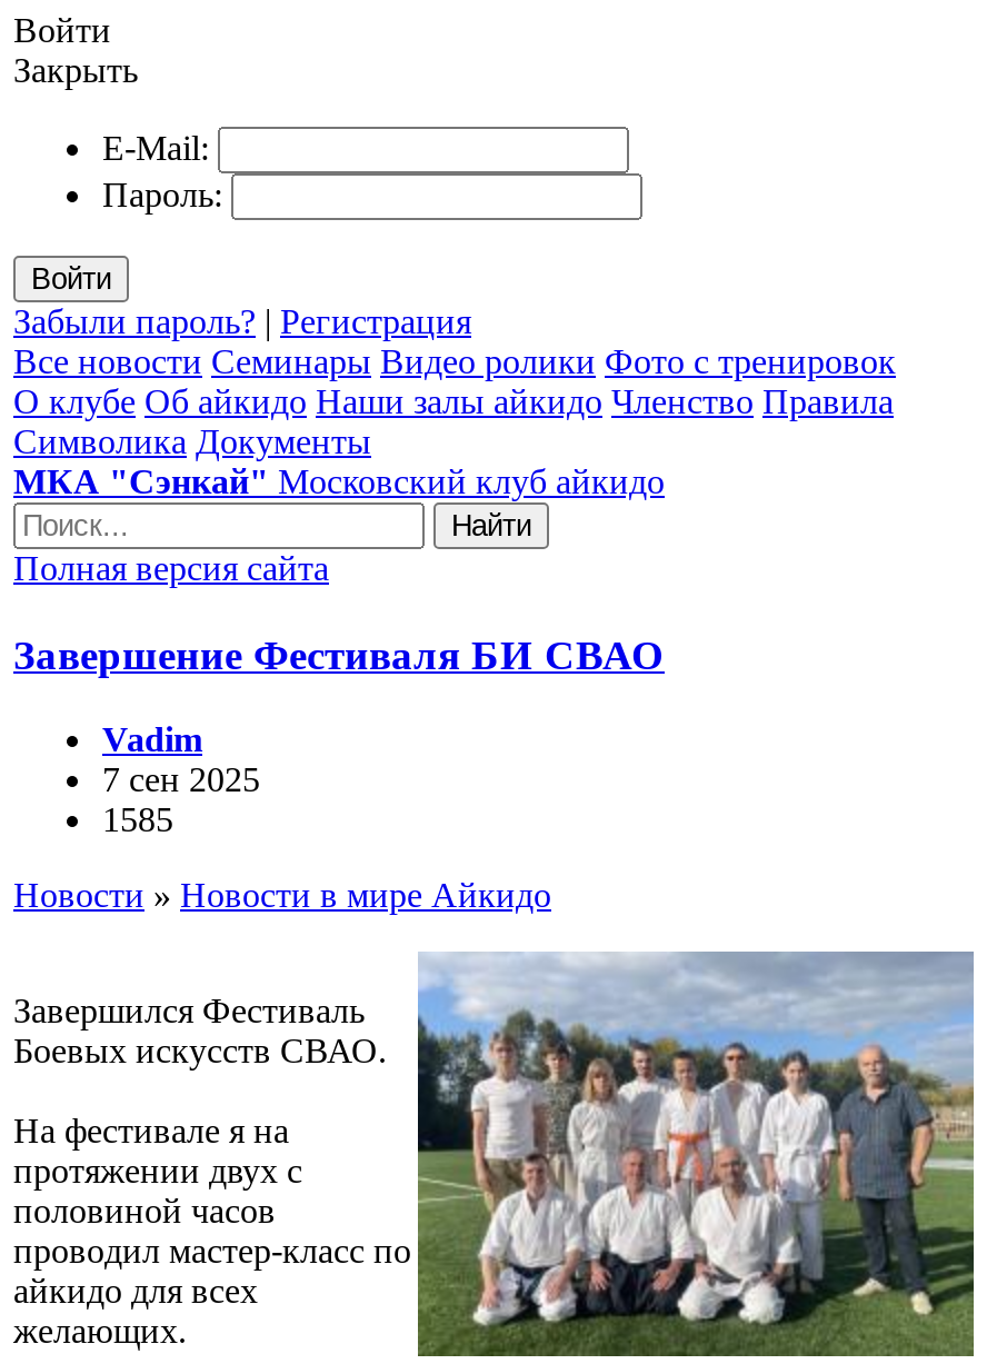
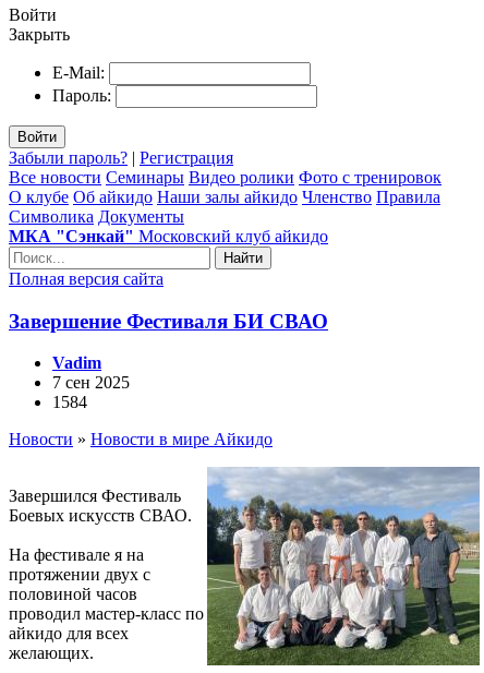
- 1585
+ 1584
